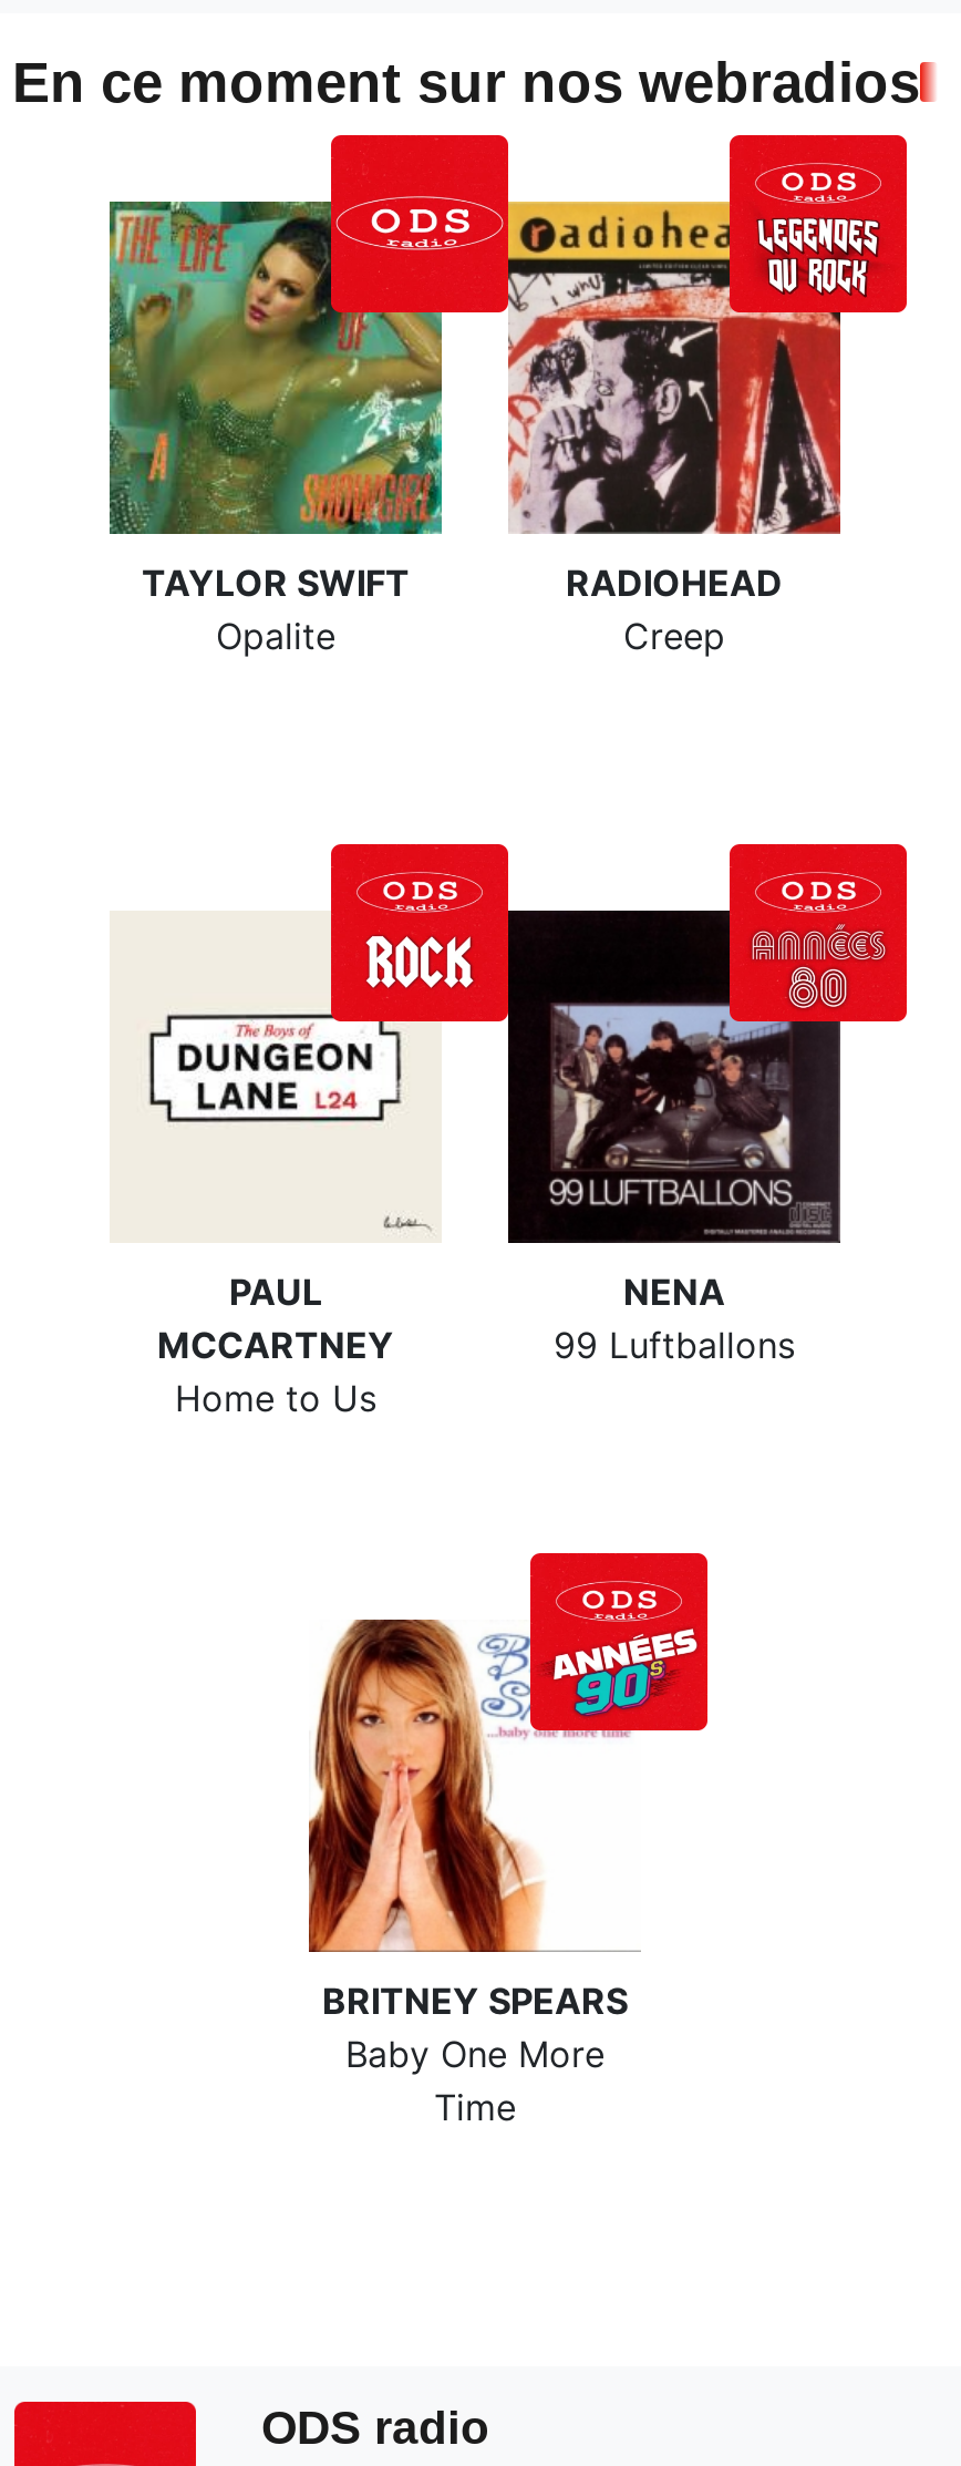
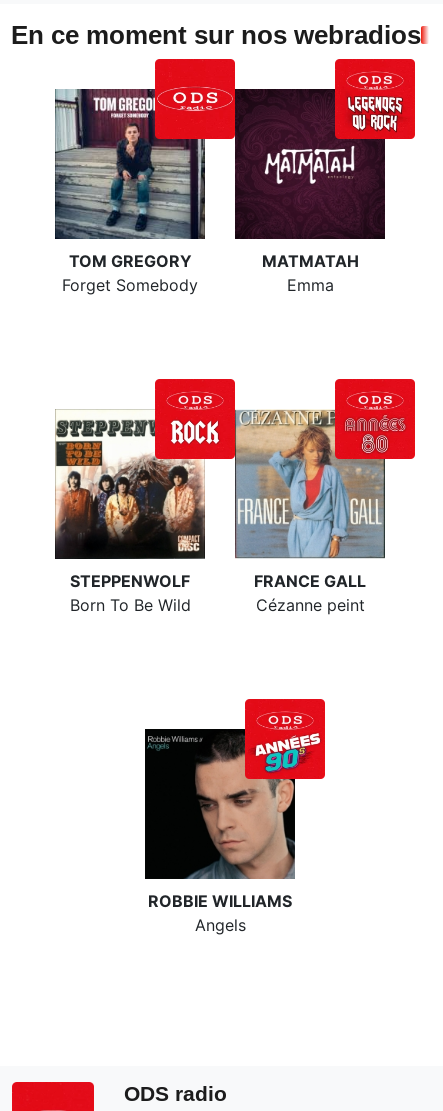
- [image]
- TAYLOR SWIFT
- Opalite
+ [image]
+ TOM GREGORY
+ Forget Somebody

- [image]
- RADIOHEAD
- Creep
+ [image]
+ MATMATAH
+ Emma

- [image]
- NENA
- 99 Luftballons
+ [image]
+ FRANCE GALL
+ Cézanne peint

- [image]
- PAUL
- MCCARTNEY
- Home to Us
+ [image]
+ STEPPENWOLF
+ Born To Be Wild

- [image]
- BRITNEY SPEARS
- Baby One More
- Time
+ [image]
+ ROBBIE WILLIAMS
+ Angels
